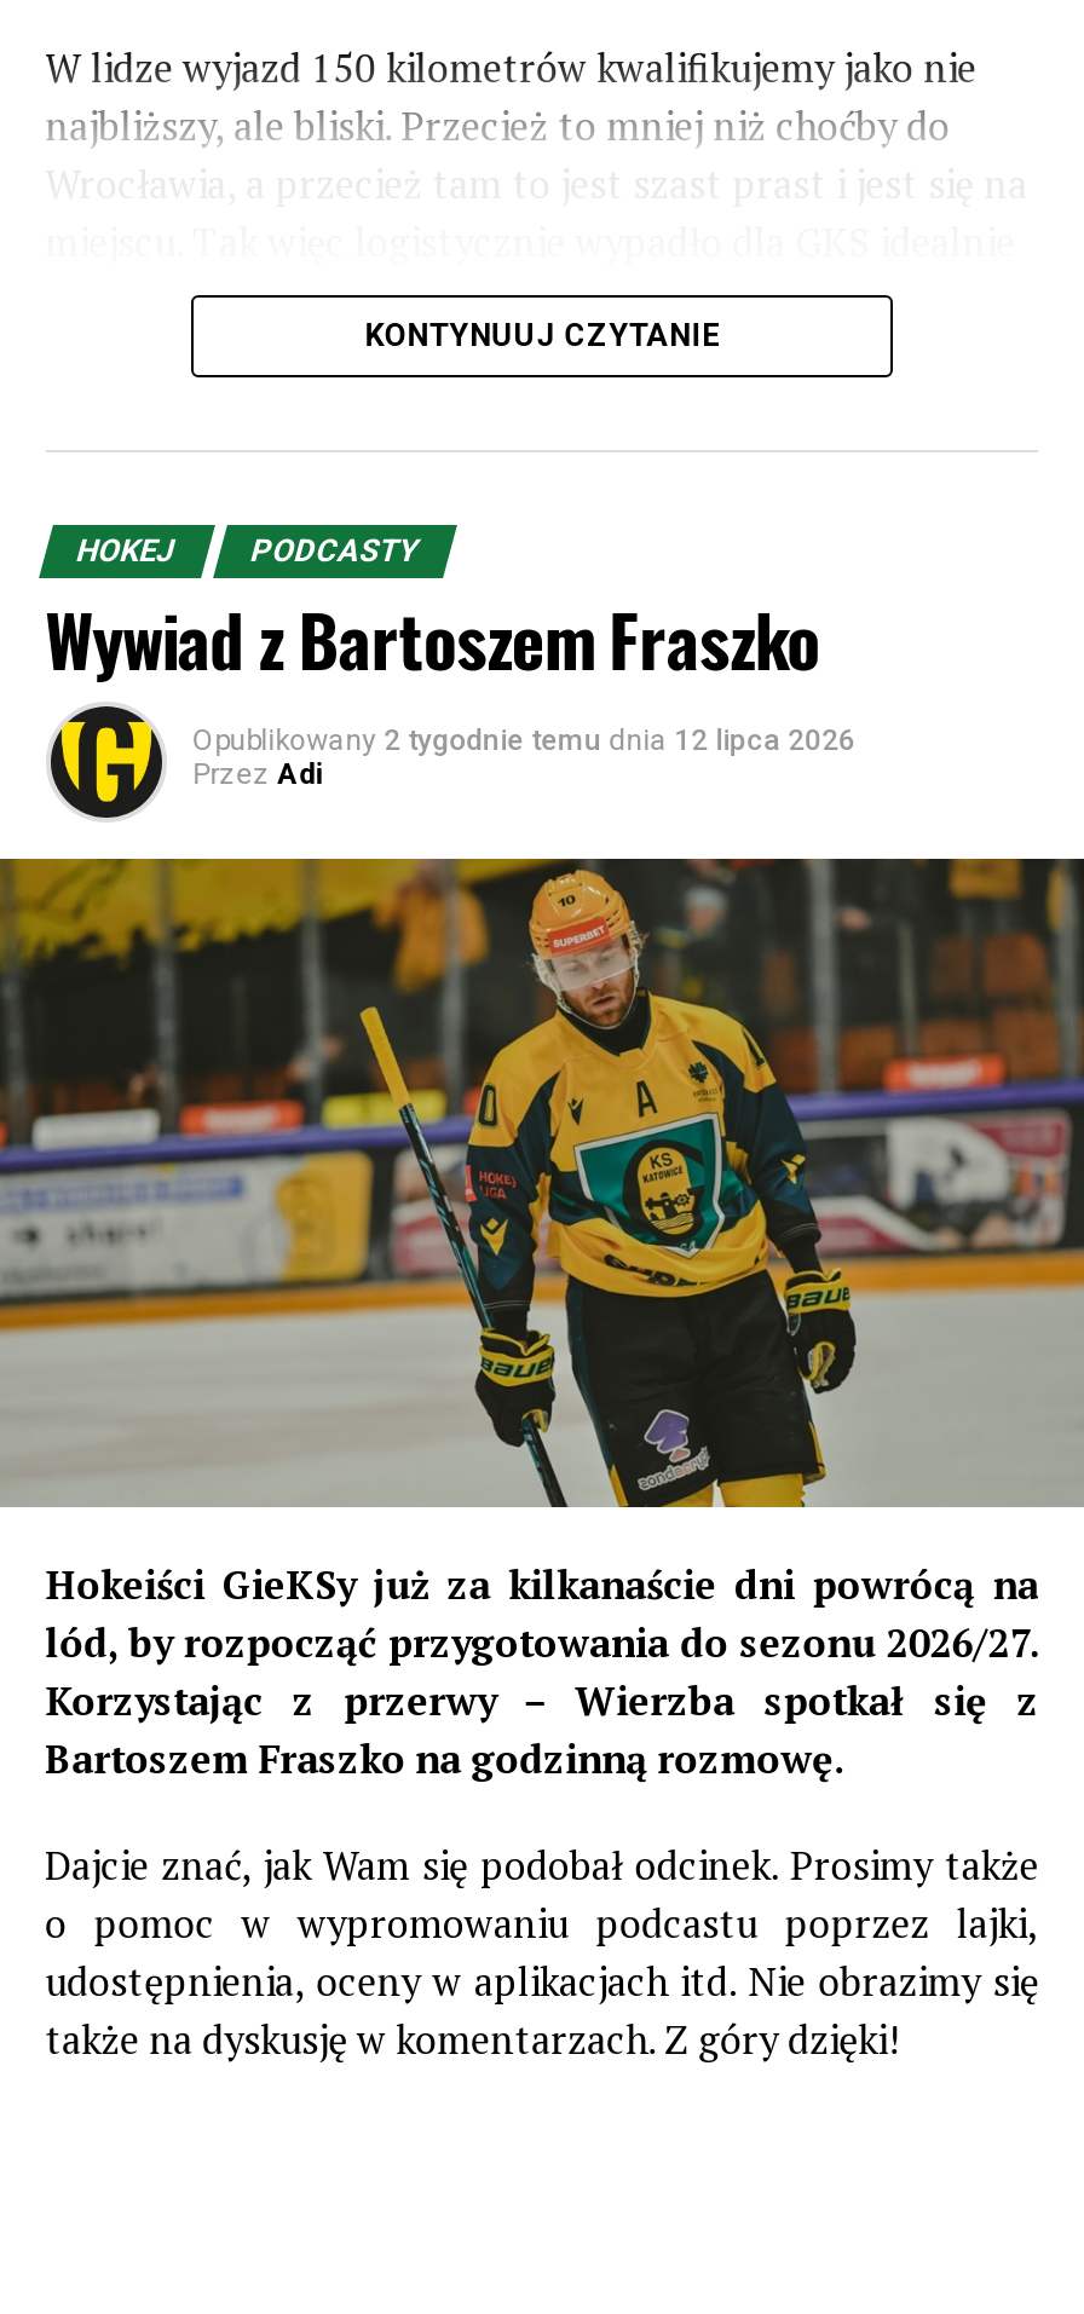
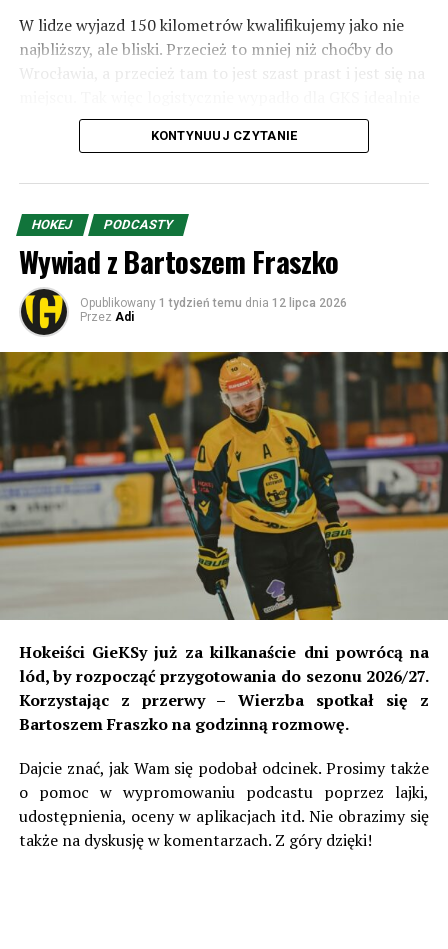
- Opublikowany 2 tygodnie temu dnia 12 lipca 2026
+ Opublikowany 1 tydzień temu dnia 12 lipca 2026
